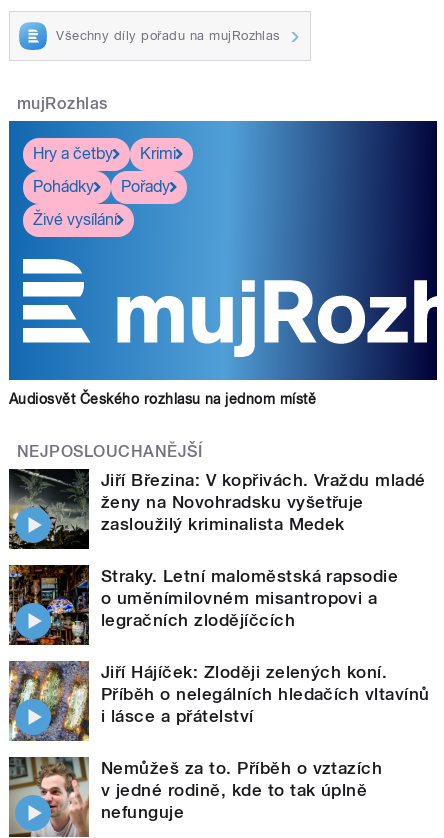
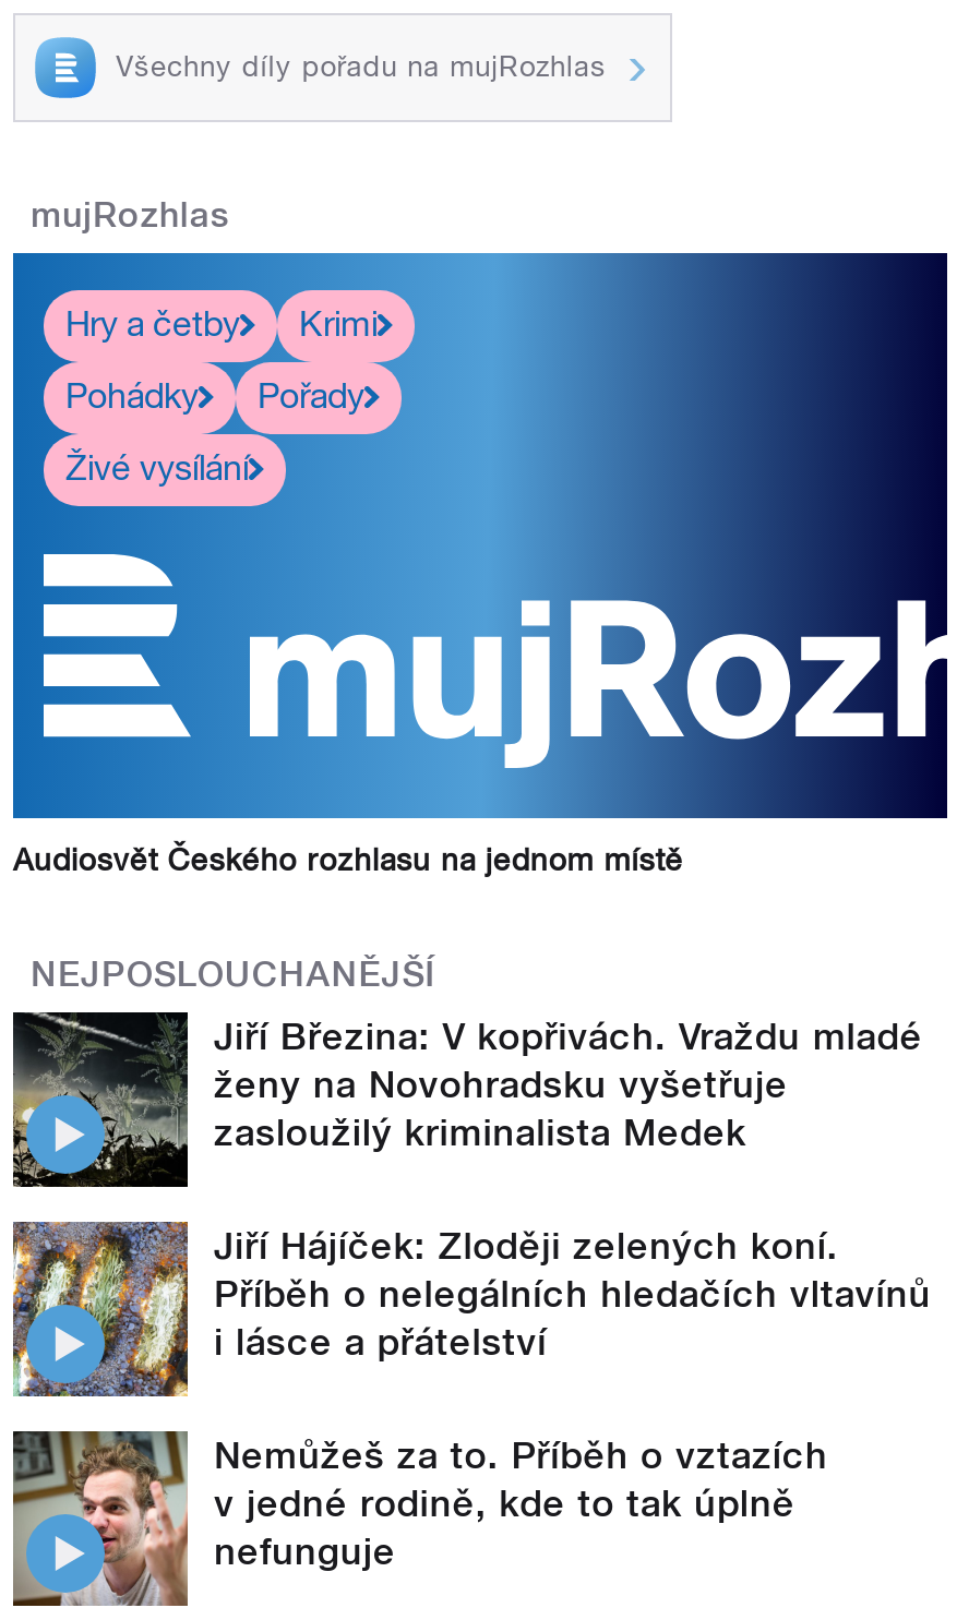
- [image]
- Straky. Letní maloměstská rapsodie
- o uměnímilovném misantropovi a
- legračních zlodějíčcích
